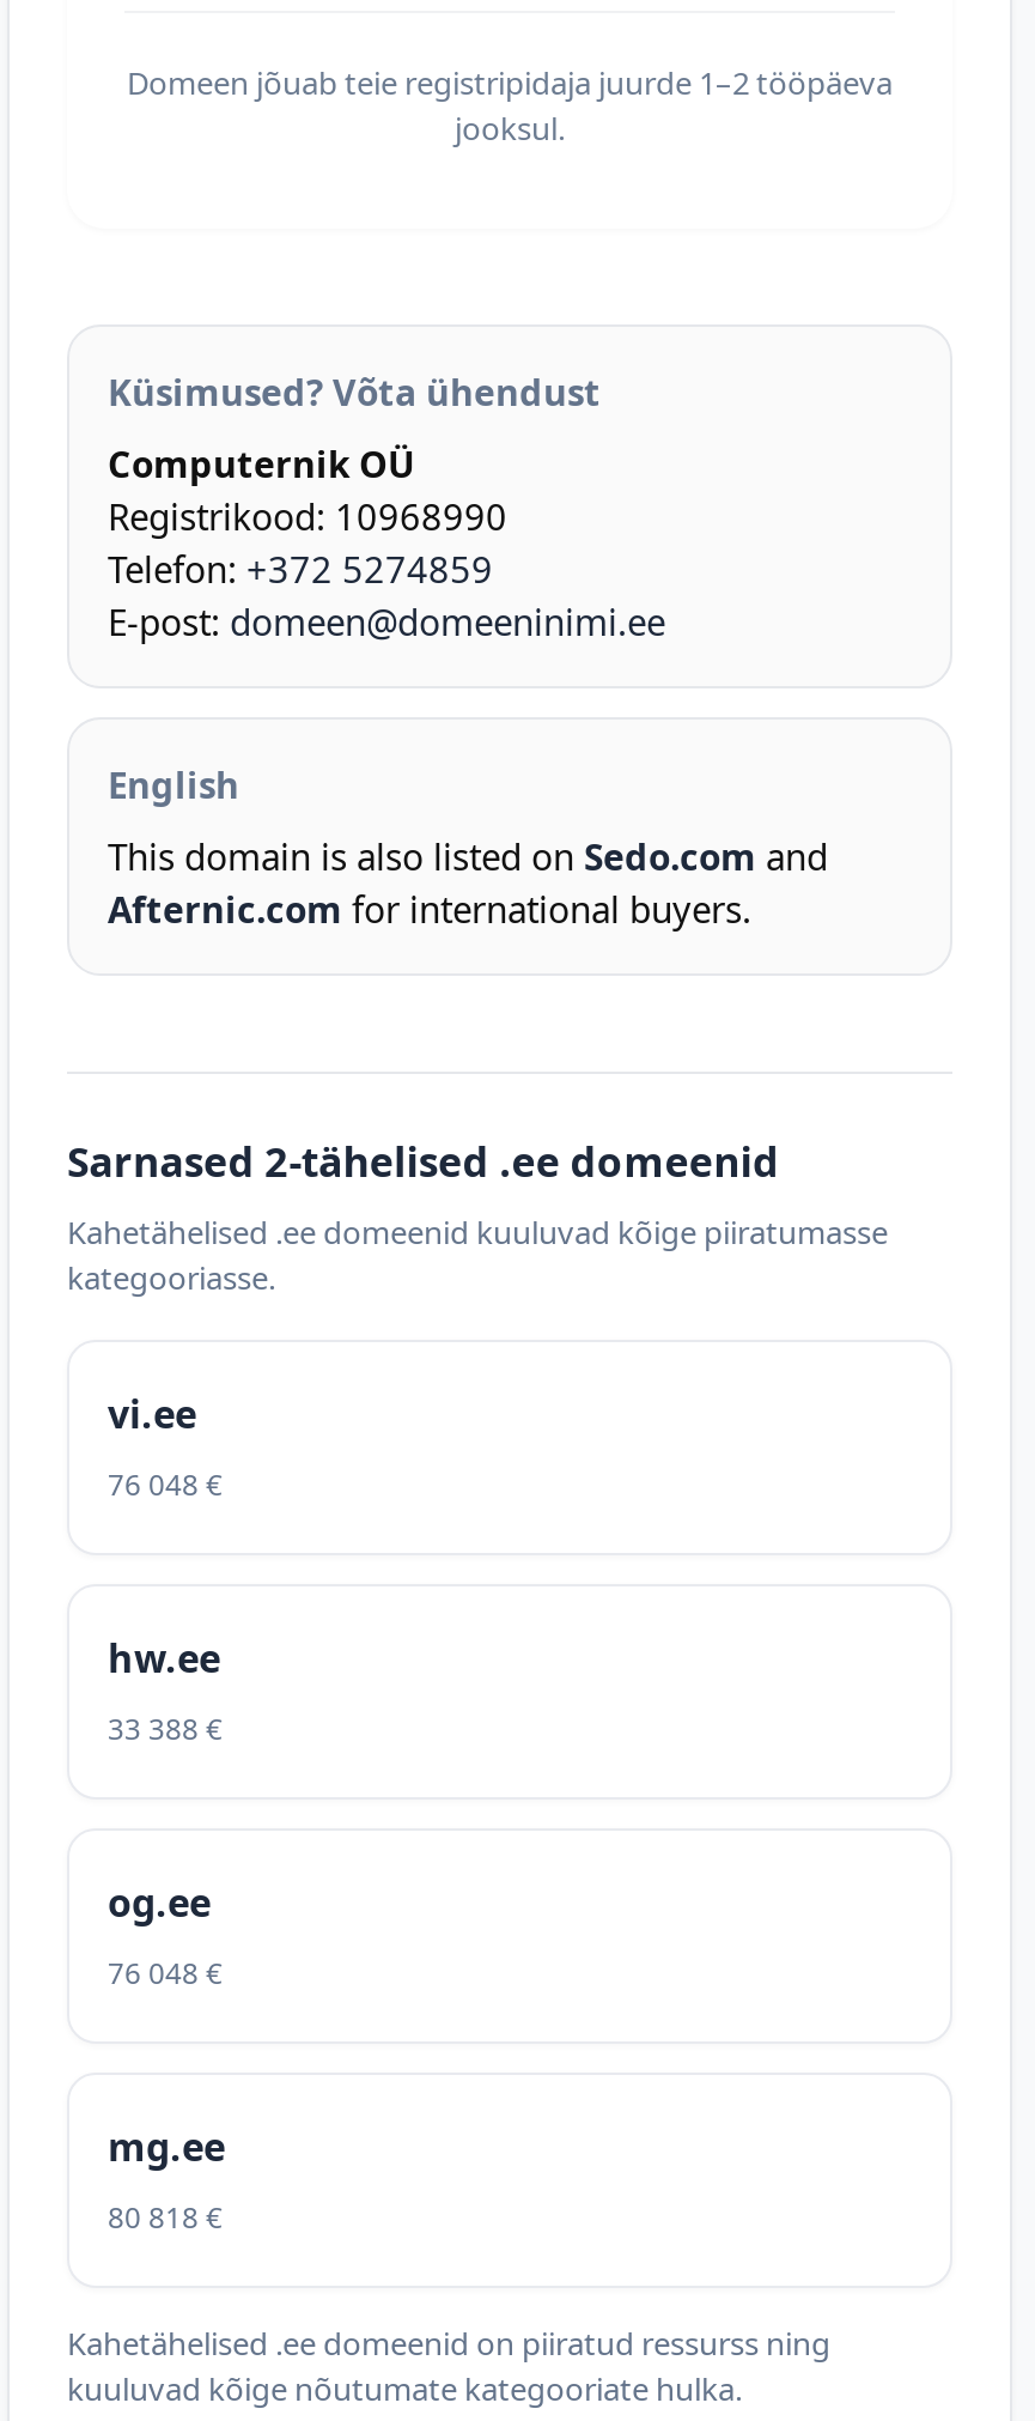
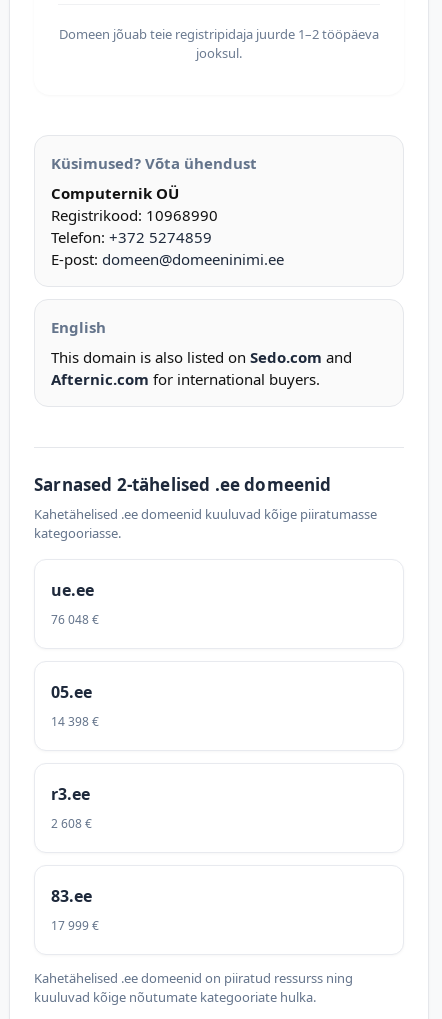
- vi.ee
+ ue.ee

- hw.ee
+ 05.ee

- 33 388 €
+ 14 398 €

- og.ee
+ r3.ee

- 76 048 €
+ 2 608 €

- mg.ee
+ 83.ee

- 80 818 €
+ 17 999 €
